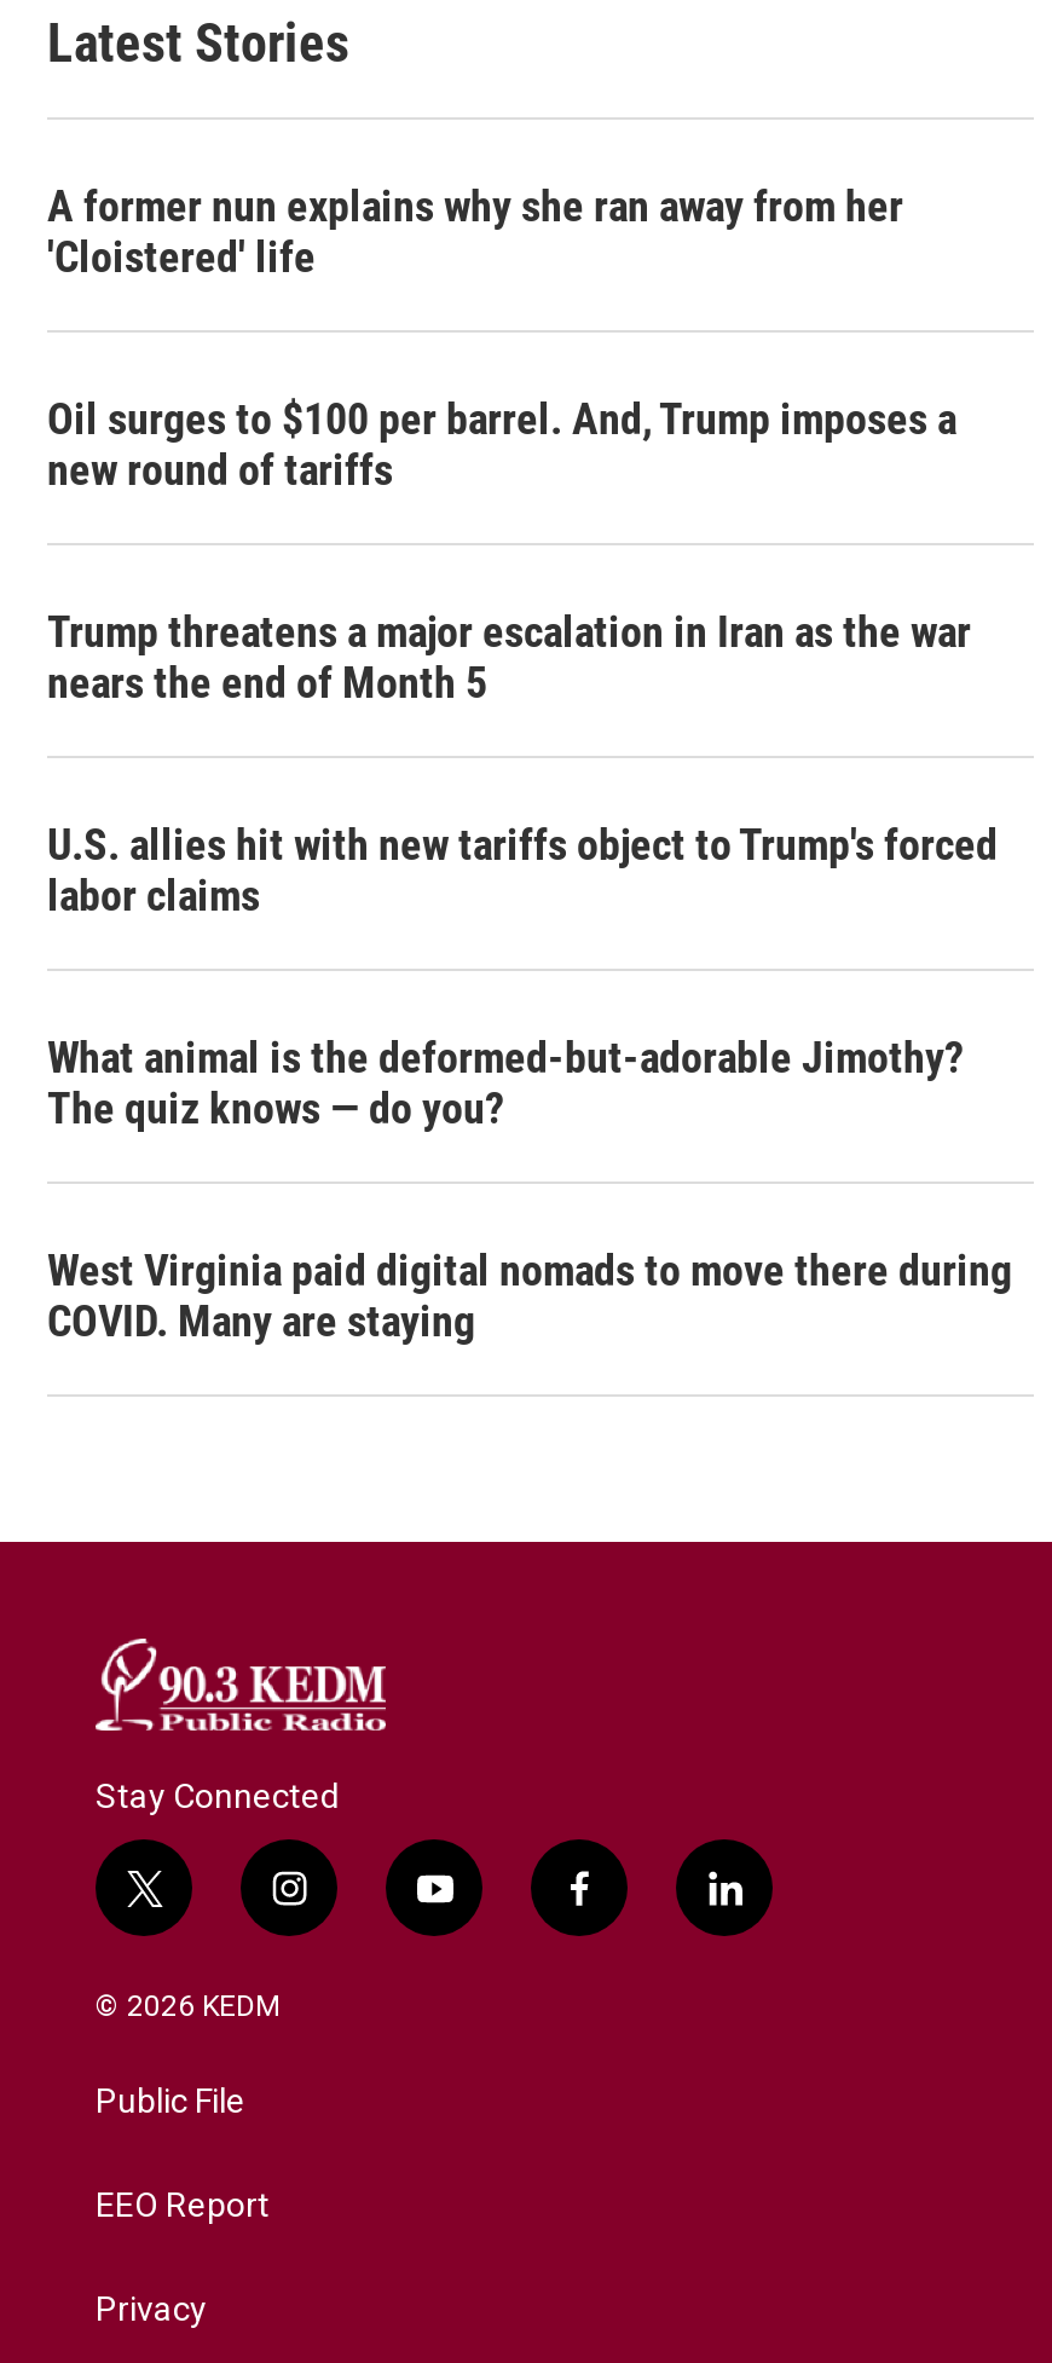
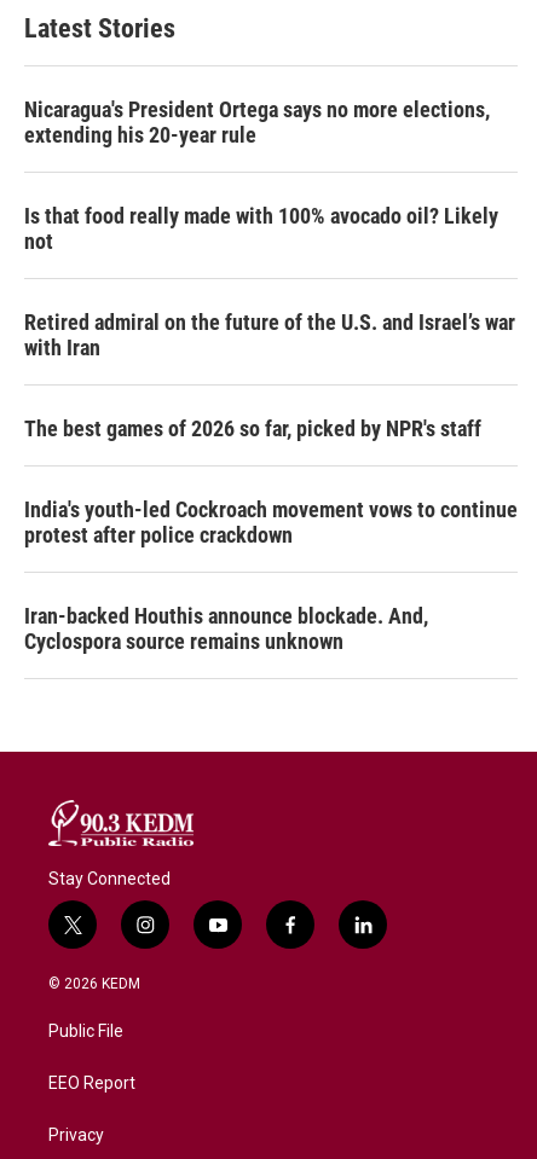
- A former nun explains why she ran away from her
- 'Cloistered' life
+ Nicaragua's President Ortega says no more elections,
+ extending his 20-year rule

- Oil surges to $100 per barrel. And, Trump imposes a
- new round of tariffs
+ Is that food really made with 100% avocado oil? Likely
+ not

- Trump threatens a major escalation in Iran as the war
- nears the end of Month 5
+ Retired admiral on the future of the U.S. and Israel’s war
+ with Iran

- U.S. allies hit with new tariffs object to Trump's forced
- labor claims
+ The best games of 2026 so far, picked by NPR's staff

- What animal is the deformed-but-adorable Jimothy?
- The quiz knows — do you?
+ India's youth-led Cockroach movement vows to continue
+ protest after police crackdown

- West Virginia paid digital nomads to move there during
- COVID. Many are staying
+ Iran-backed Houthis announce blockade. And,
+ Cyclospora source remains unknown
